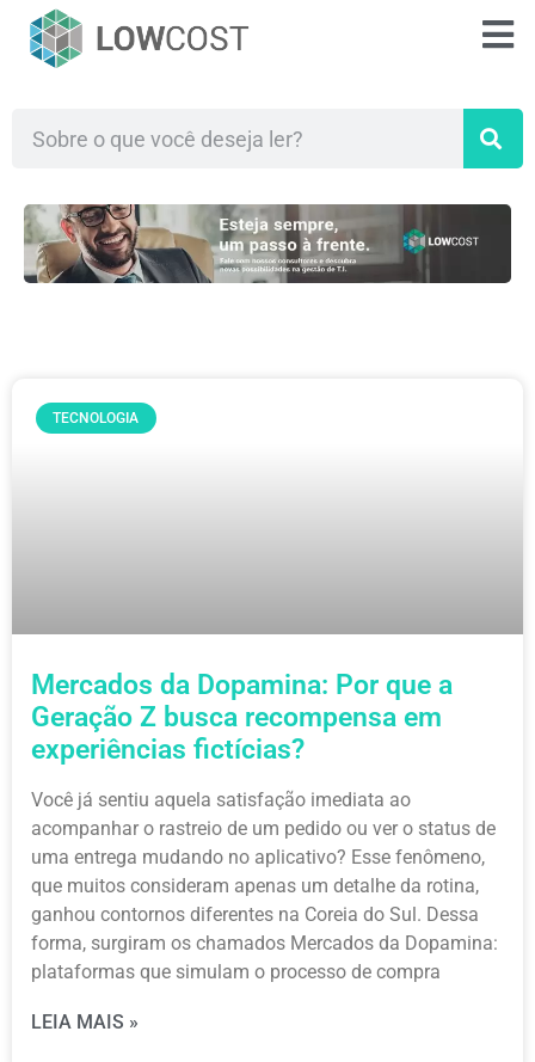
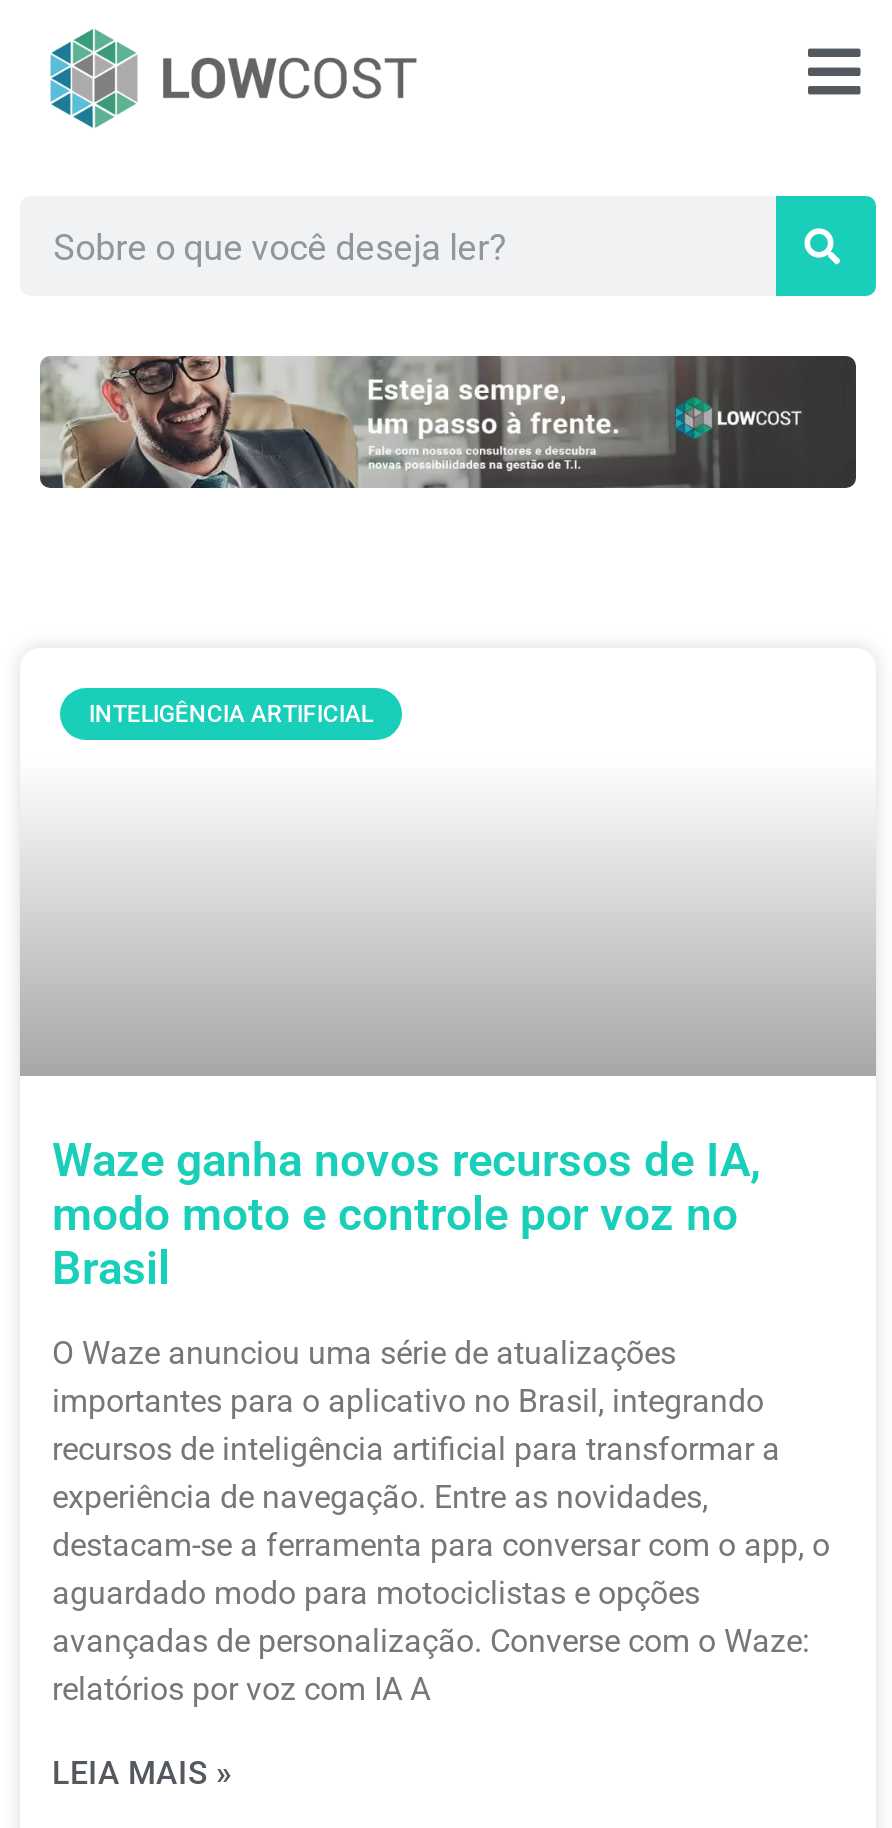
- TECNOLOGIA
+ INTELIGÊNCIA ARTIFICIAL

- Mercados da Dopamina: Por que a
- Geração Z busca recompensa em
- experiências fictícias?
+ Waze ganha novos recursos de IA,
+ modo moto e controle por voz no
+ Brasil

- Você já sentiu aquela satisfação imediata ao
- acompanhar o rastreio de um pedido ou ver o status de
- uma entrega mudando no aplicativo? Esse fenômeno,
- que muitos consideram apenas um detalhe da rotina,
- ganhou contornos diferentes na Coreia do Sul. Dessa
- forma, surgiram os chamados Mercados da Dopamina:
- plataformas que simulam o processo de compra
+ O Waze anunciou uma série de atualizações
+ importantes para o aplicativo no Brasil, integrando
+ recursos de inteligência artificial para transformar a
+ experiência de navegação. Entre as novidades,
+ destacam-se a ferramenta para conversar com o app, o
+ aguardado modo para motociclistas e opções
+ avançadas de personalização. Converse com o Waze:
+ relatórios por voz com IA A
